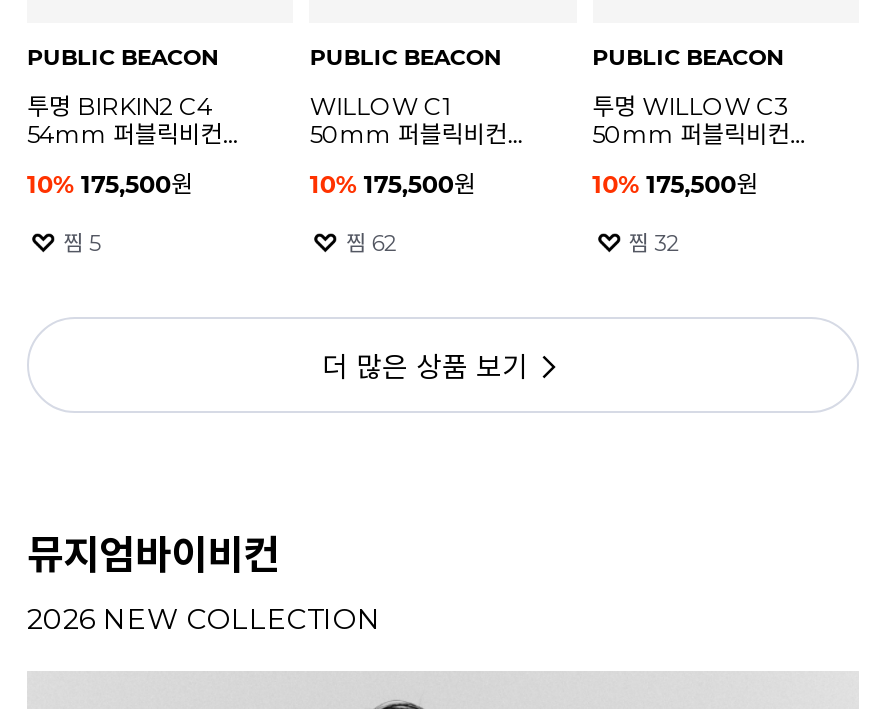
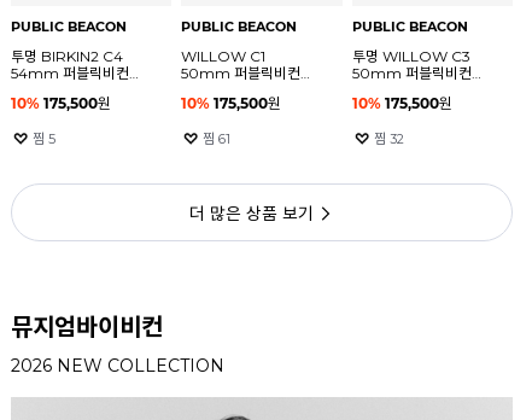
- 찜 62
+ 찜 61
